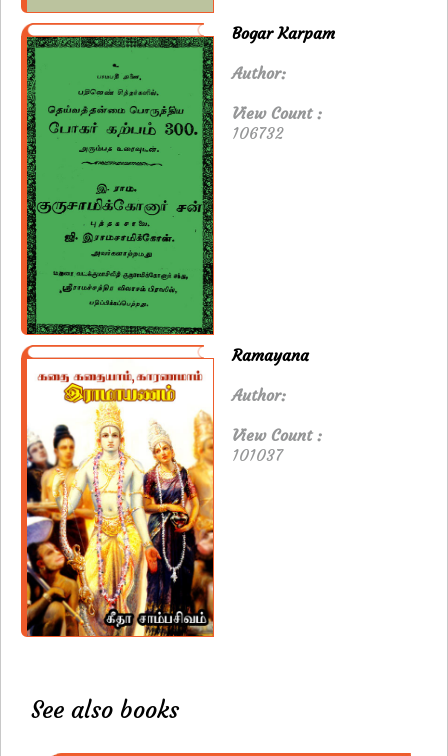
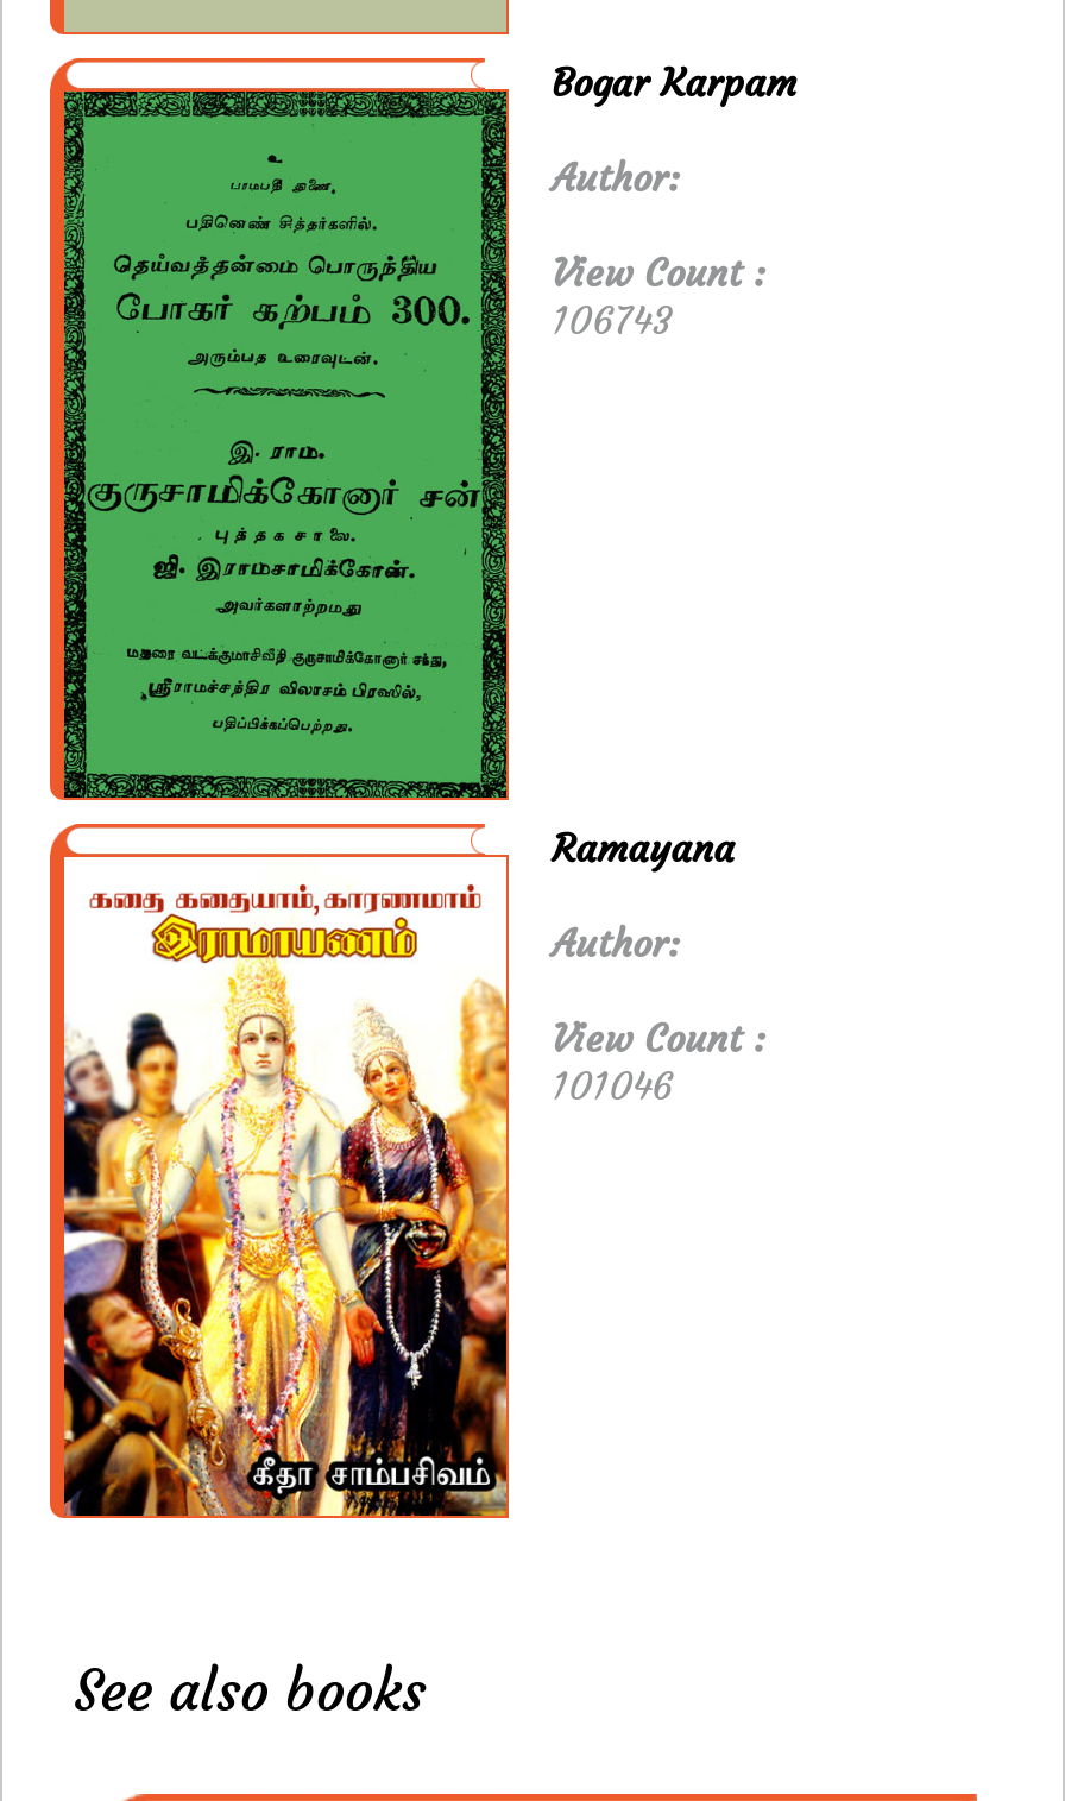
- 106732
+ 106743

- 101037
+ 101046
